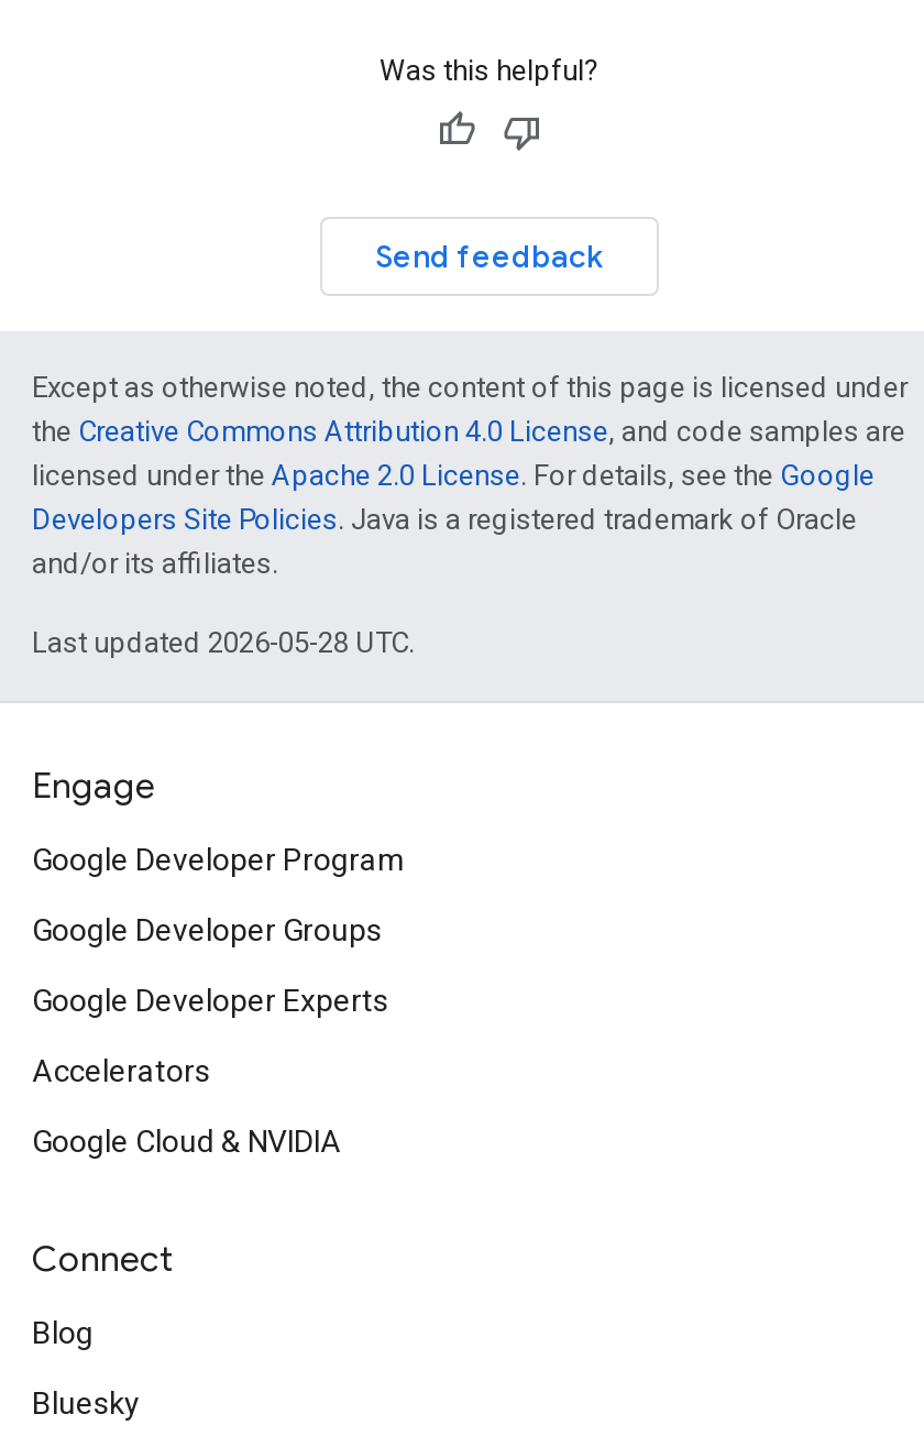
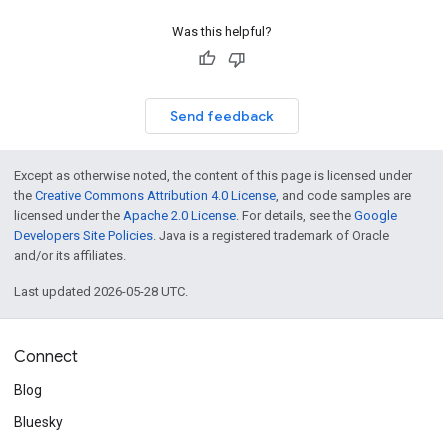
- Engage
- Google Developer Program
- Google Developer Groups
- Google Developer Experts
- Accelerators
- Google Cloud & NVIDIA
